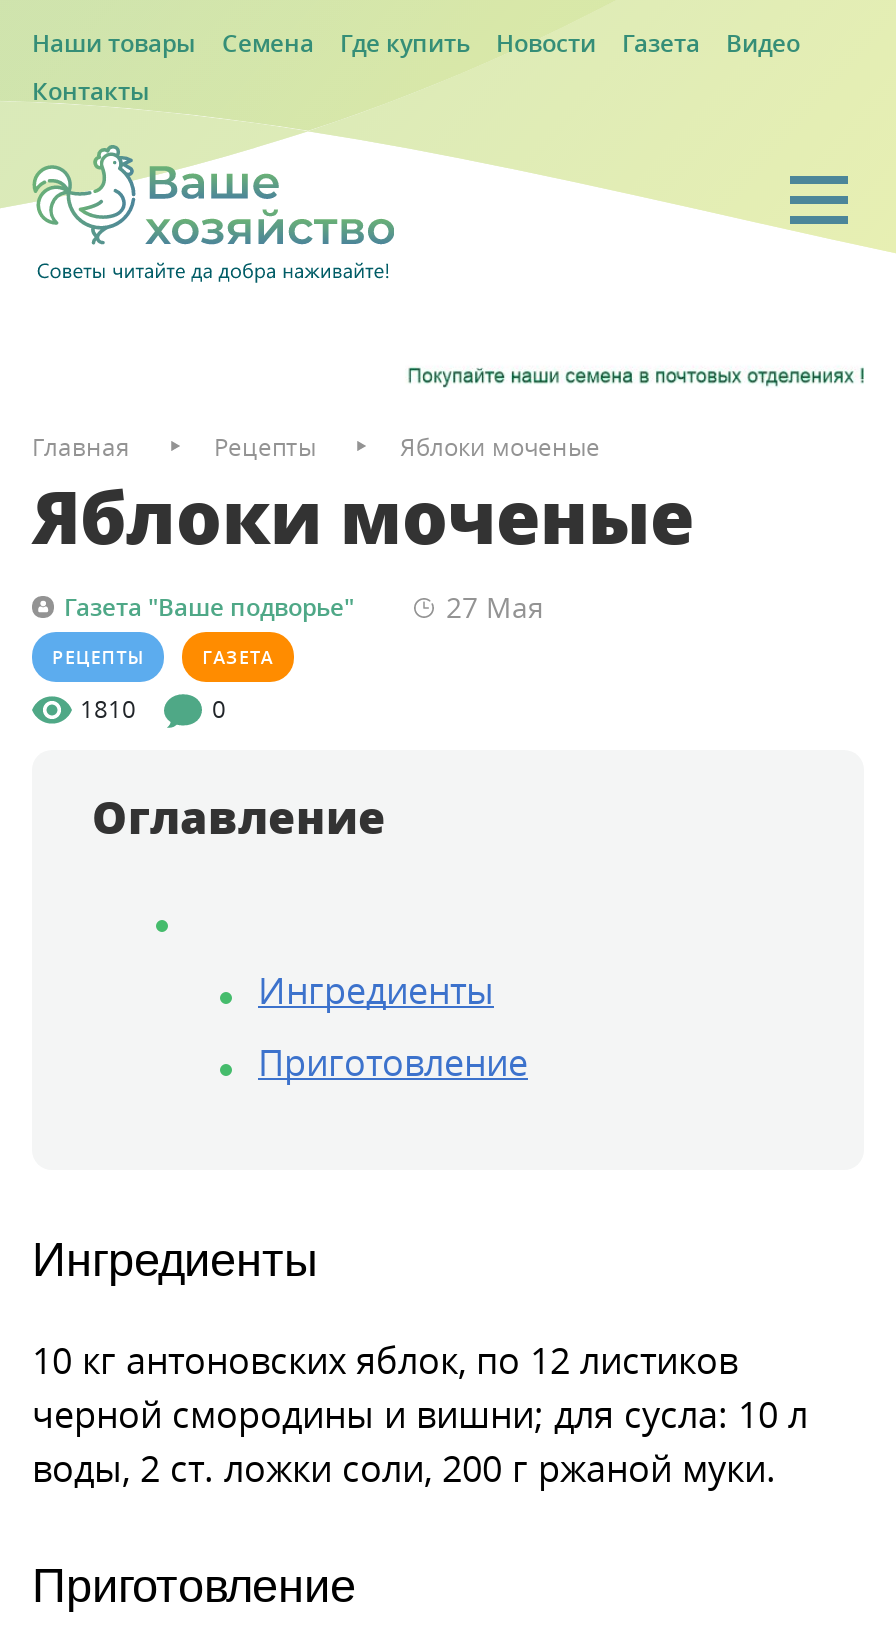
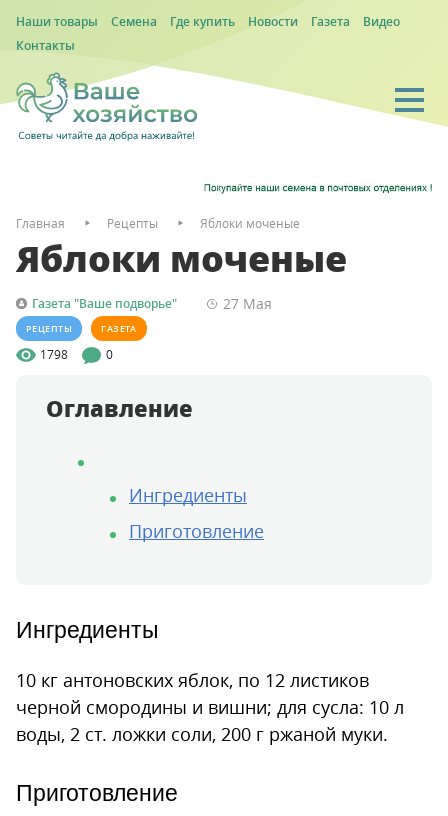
- 1810
+ 1798
